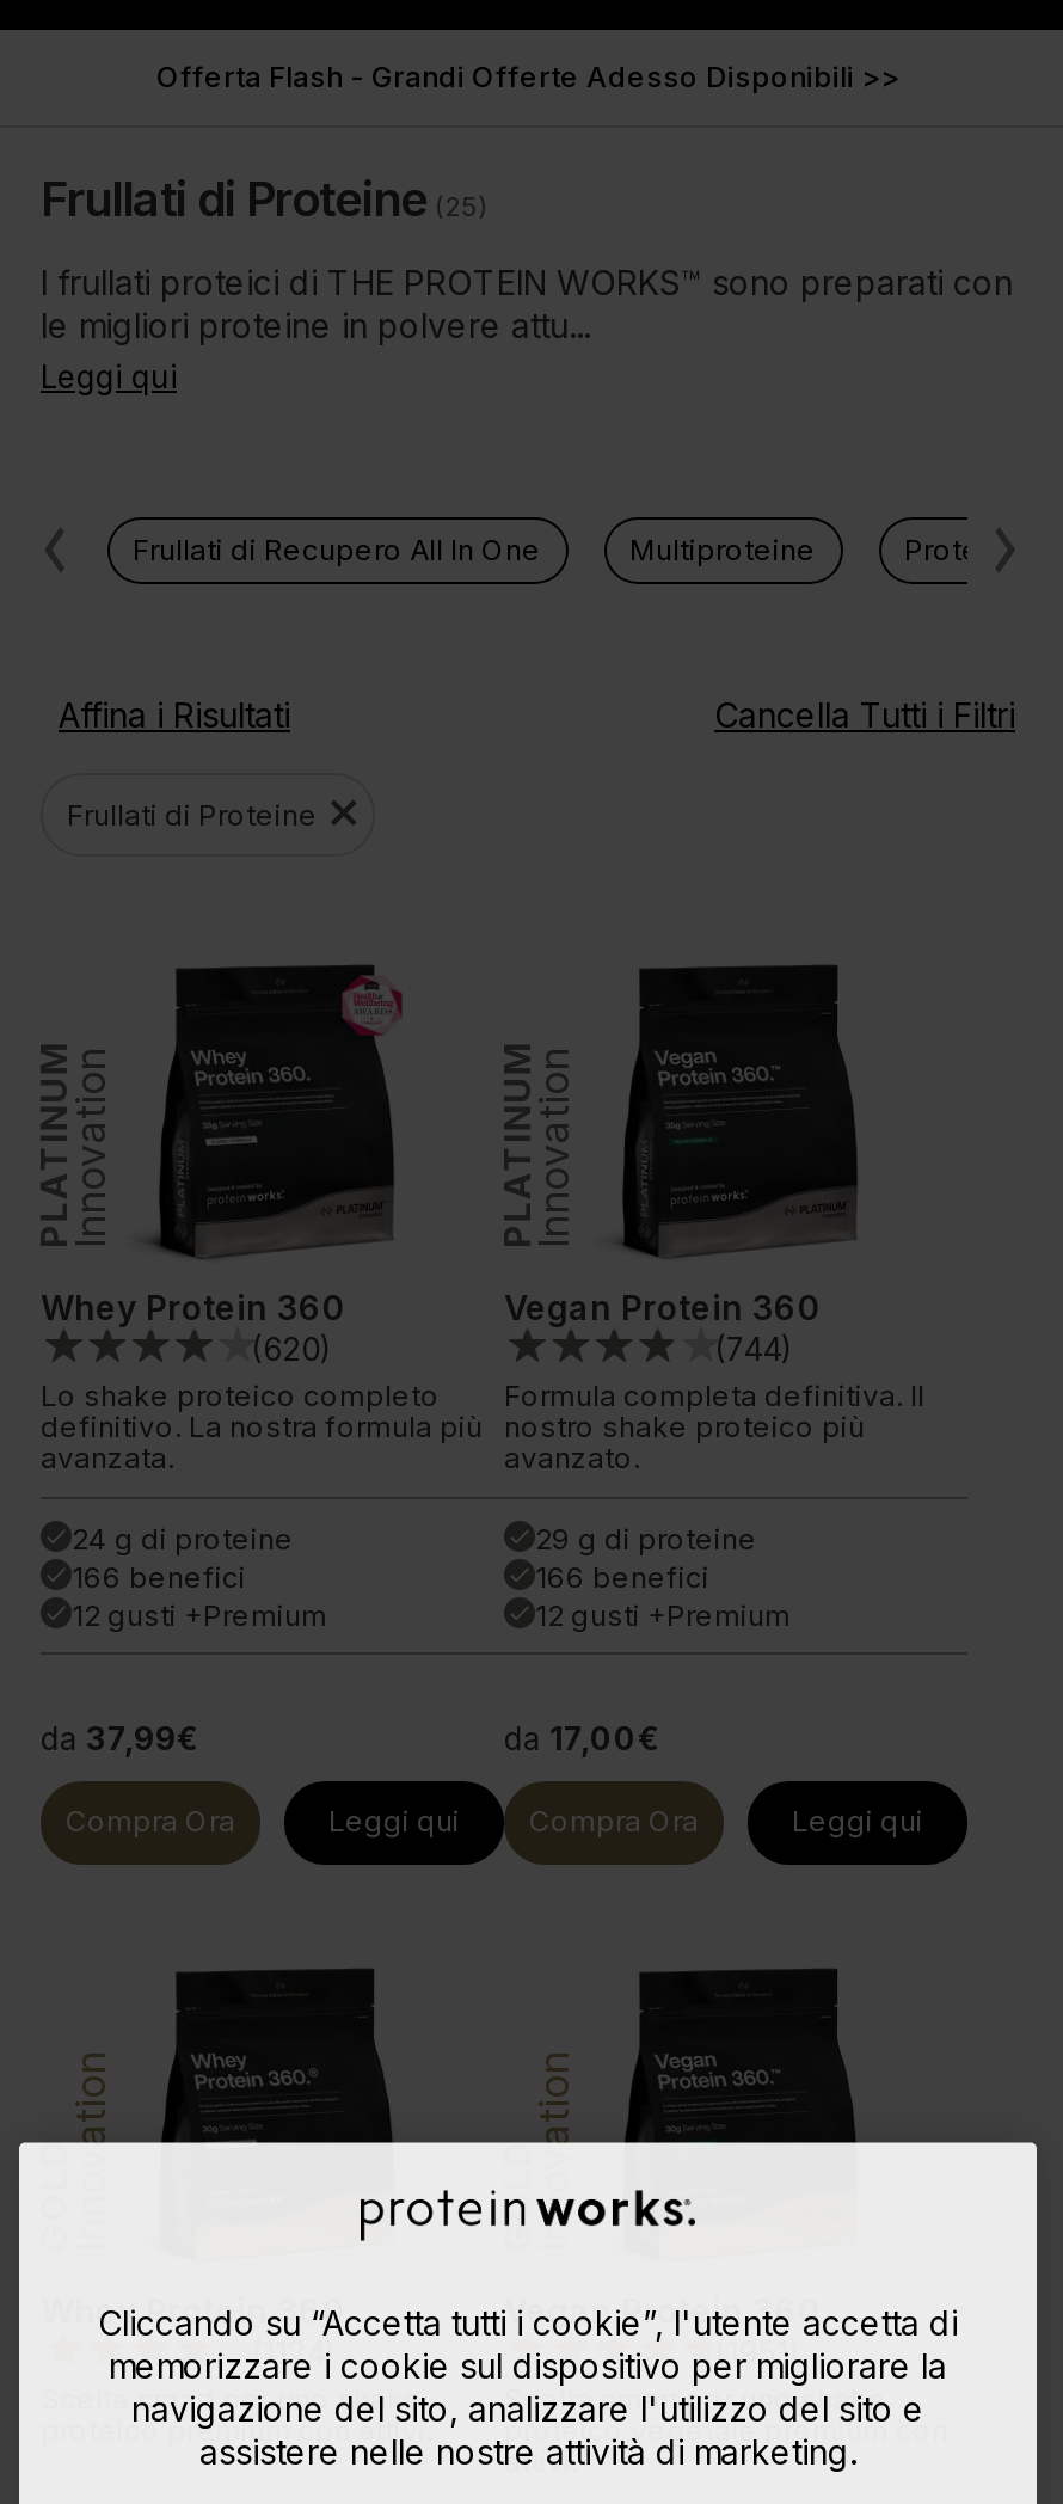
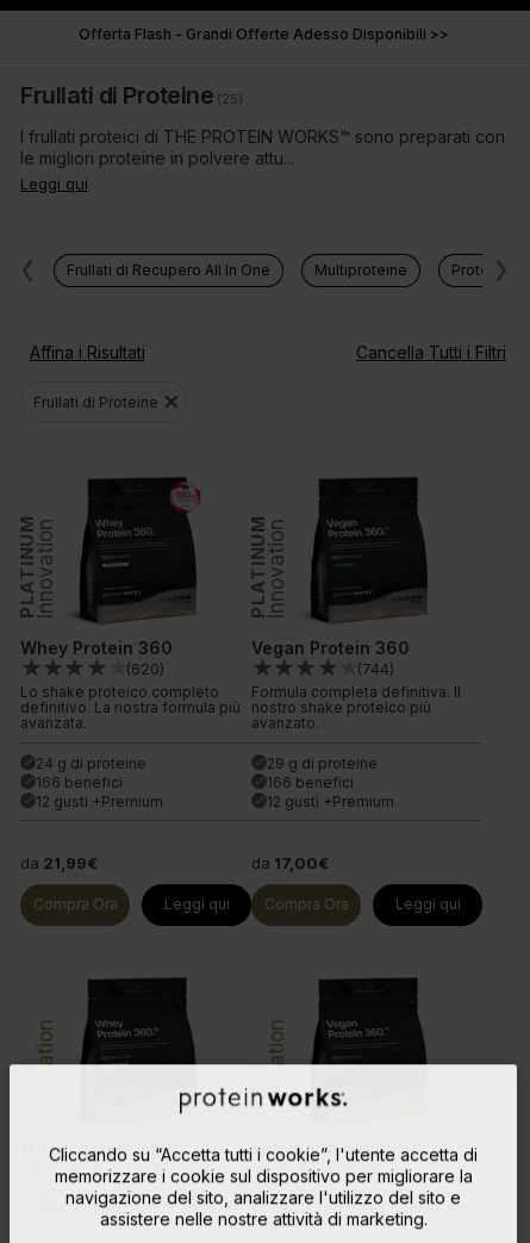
- da 37,99€
+ da 21,99€
